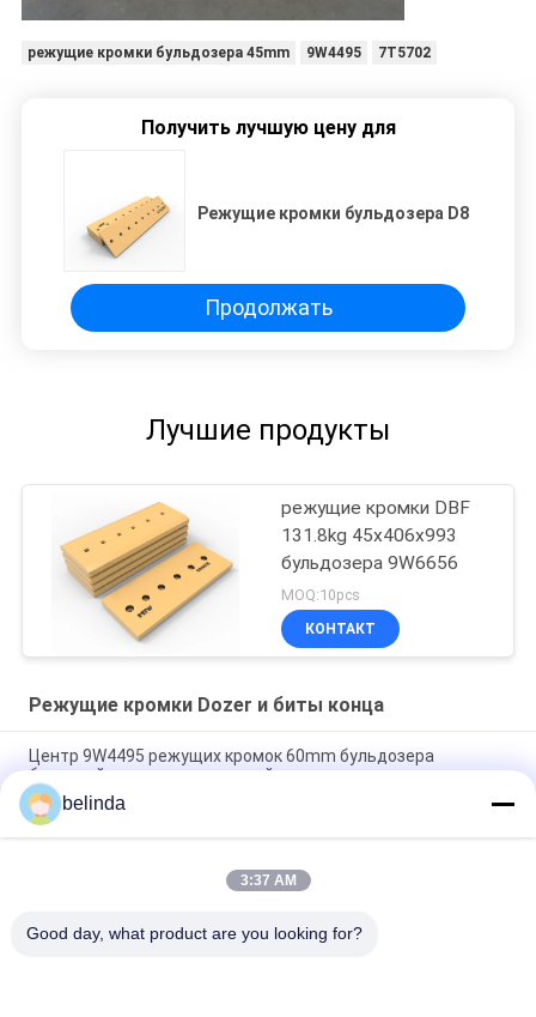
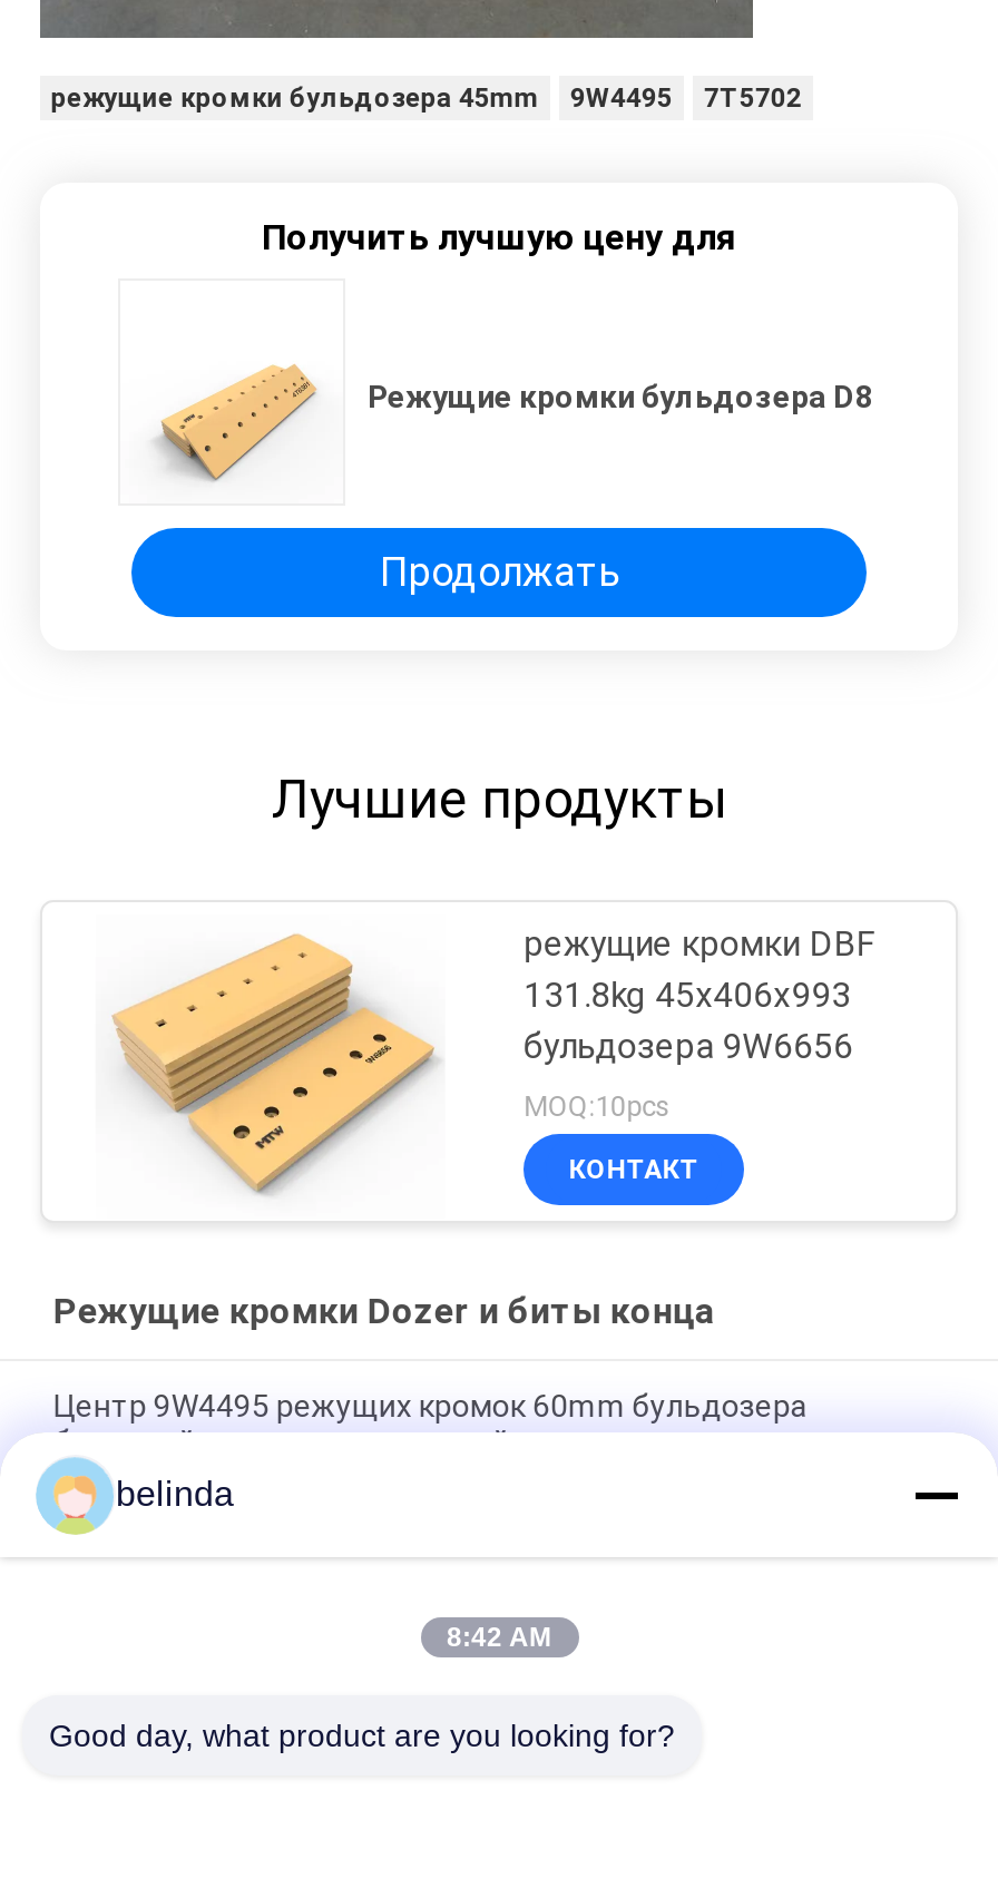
- 3:37 AM
+ 8:42 AM
